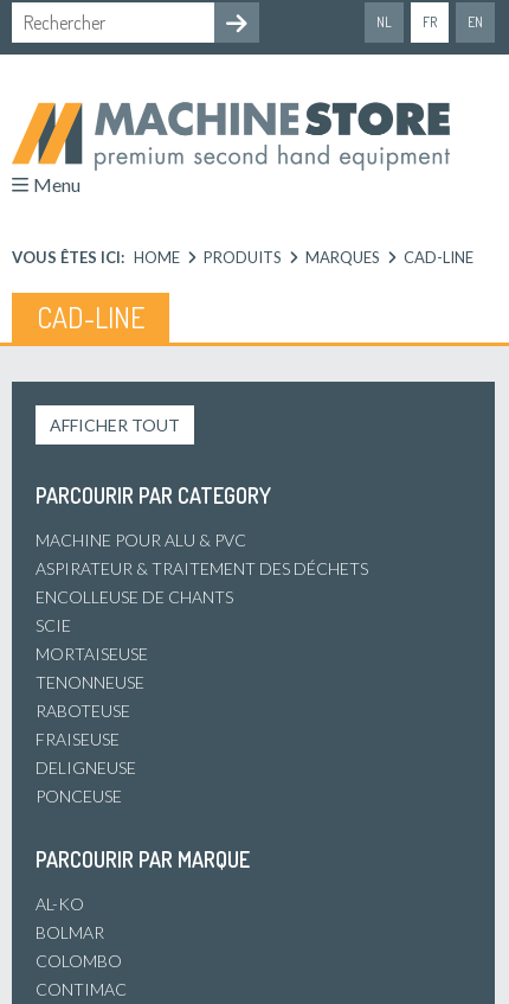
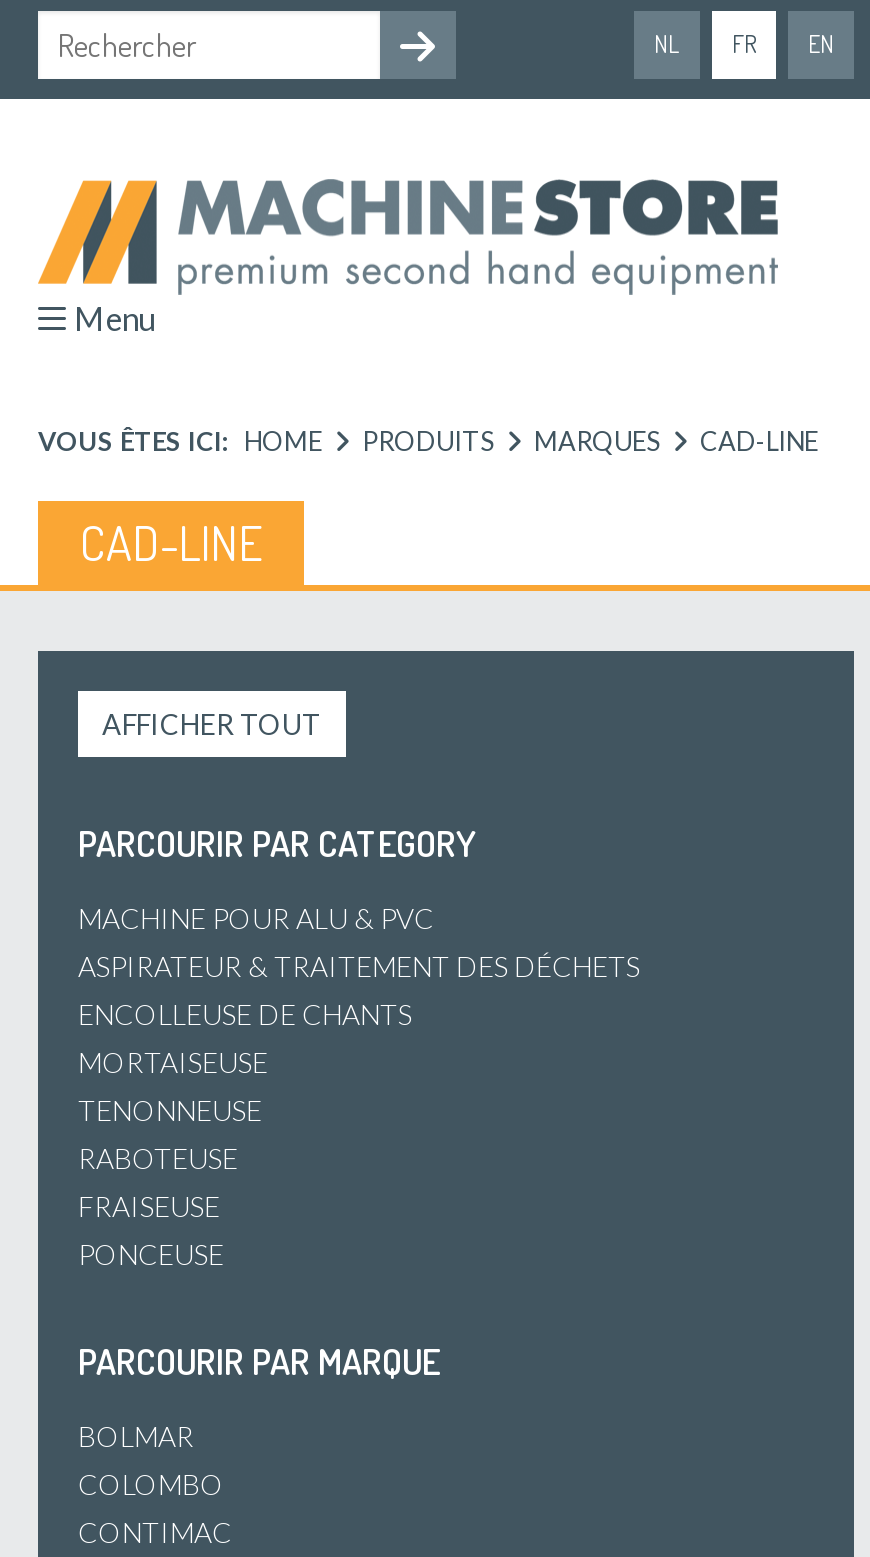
- SCIE

- DELIGNEUSE

- AL-KO
